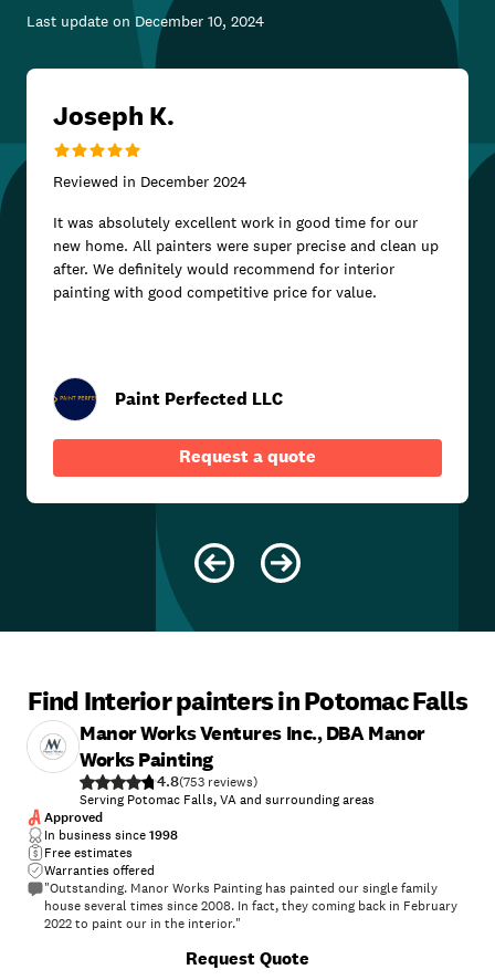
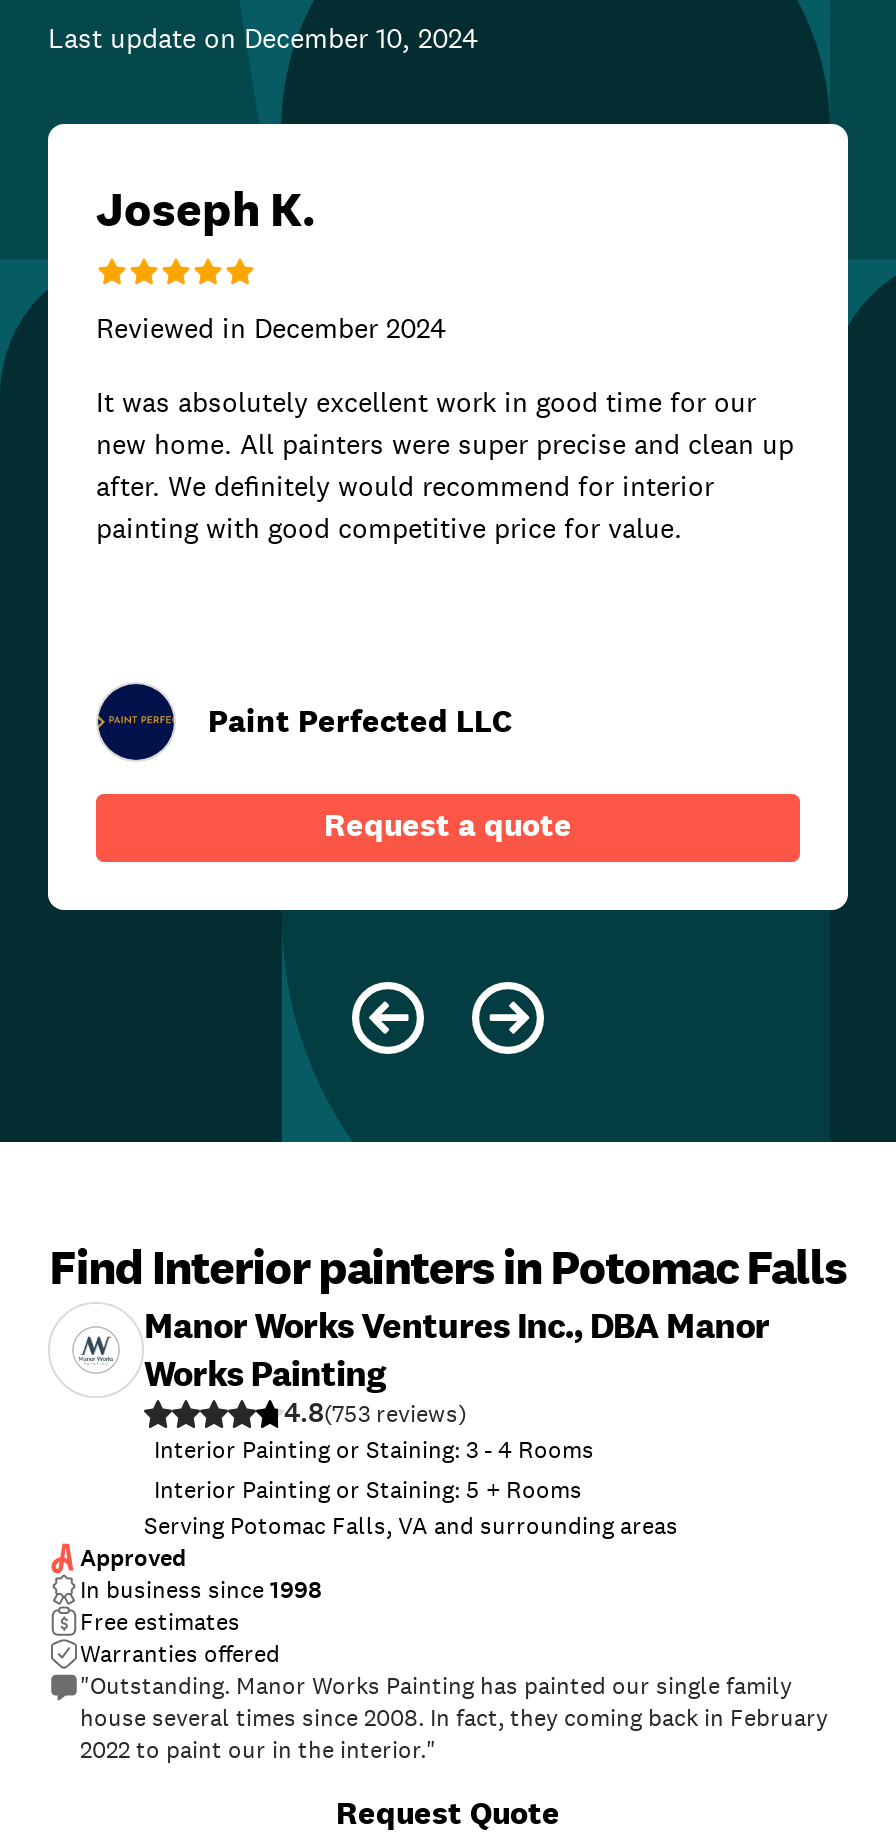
+ Interior Painting or Staining: 3 - 4 Rooms
+ Interior Painting or Staining: 5 + Rooms
